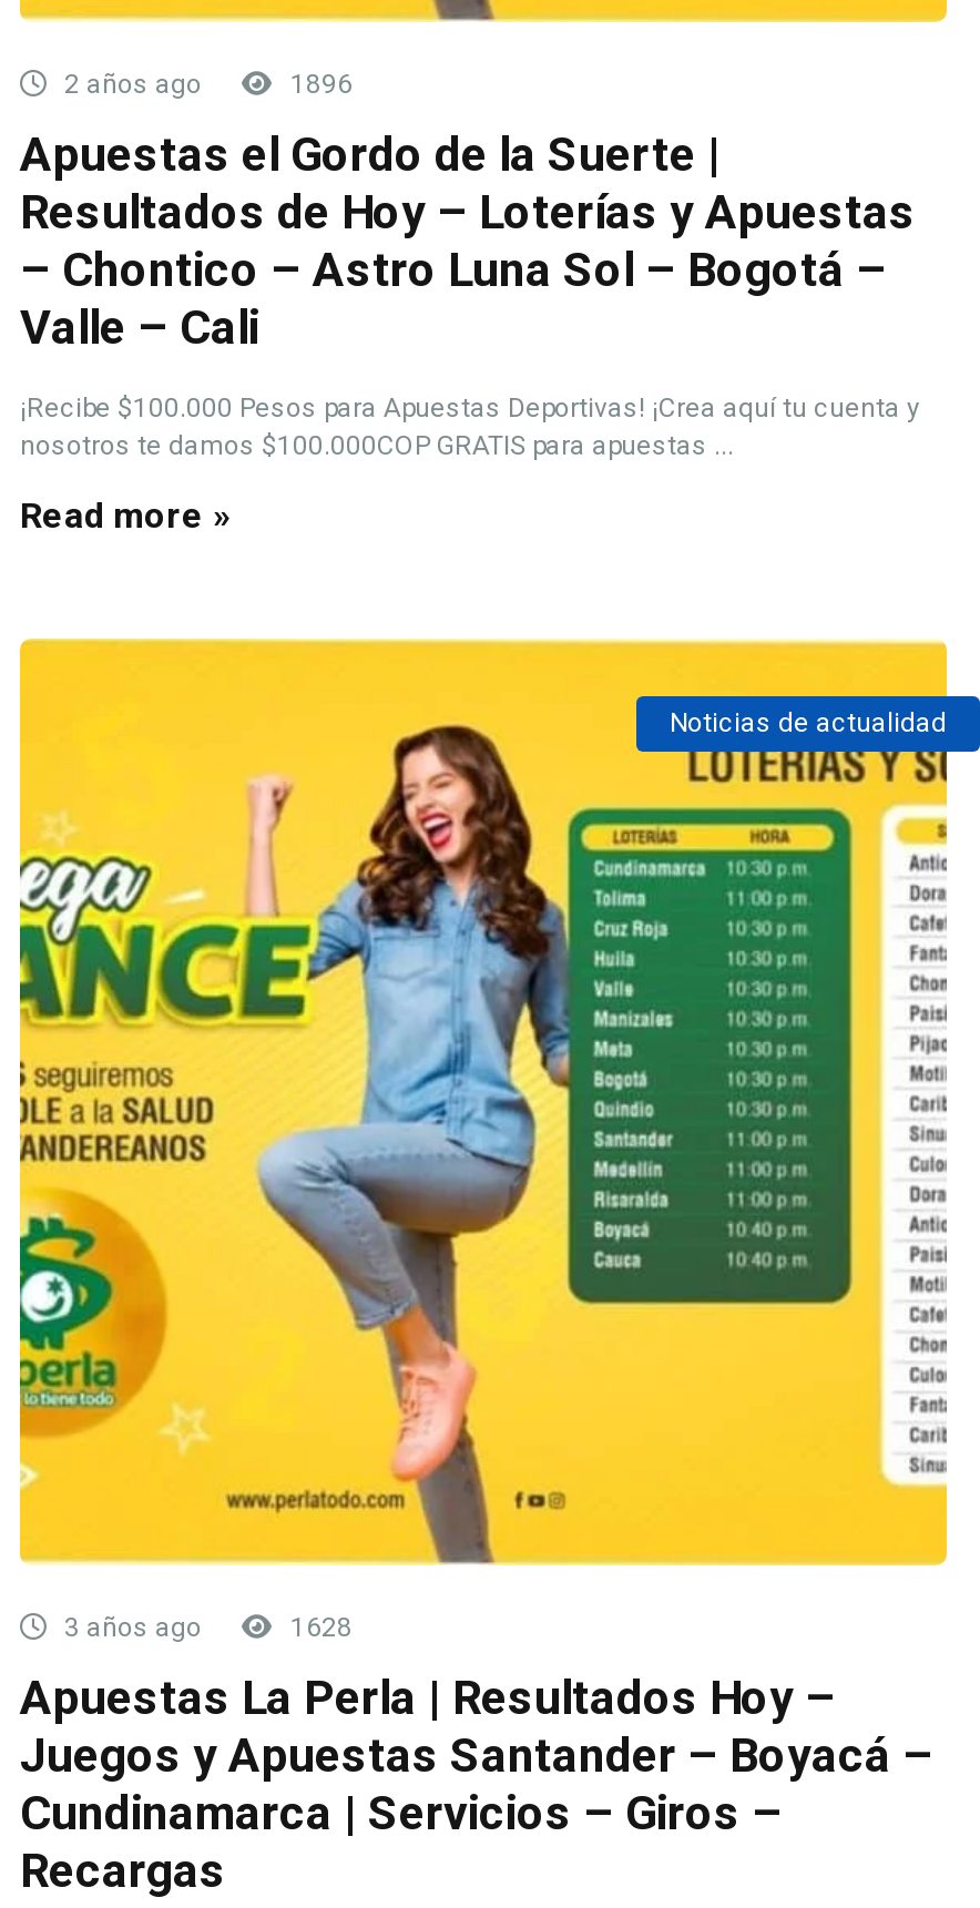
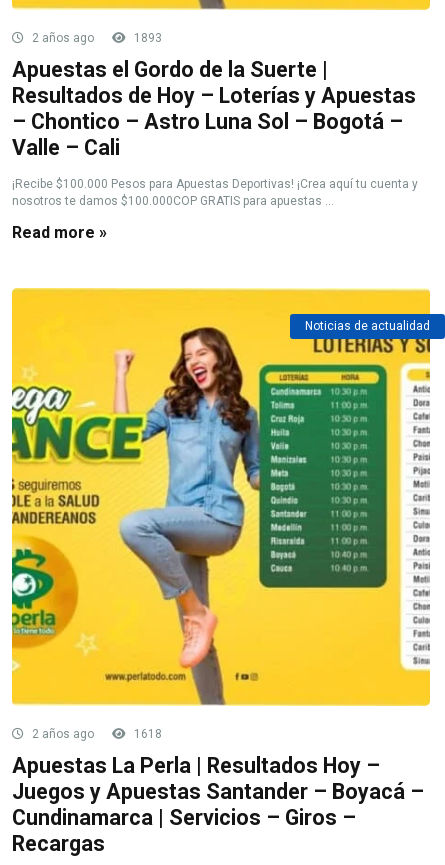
- 1896
+ 1893

- 3 años ago
+ 2 años ago

- 1628
+ 1618
